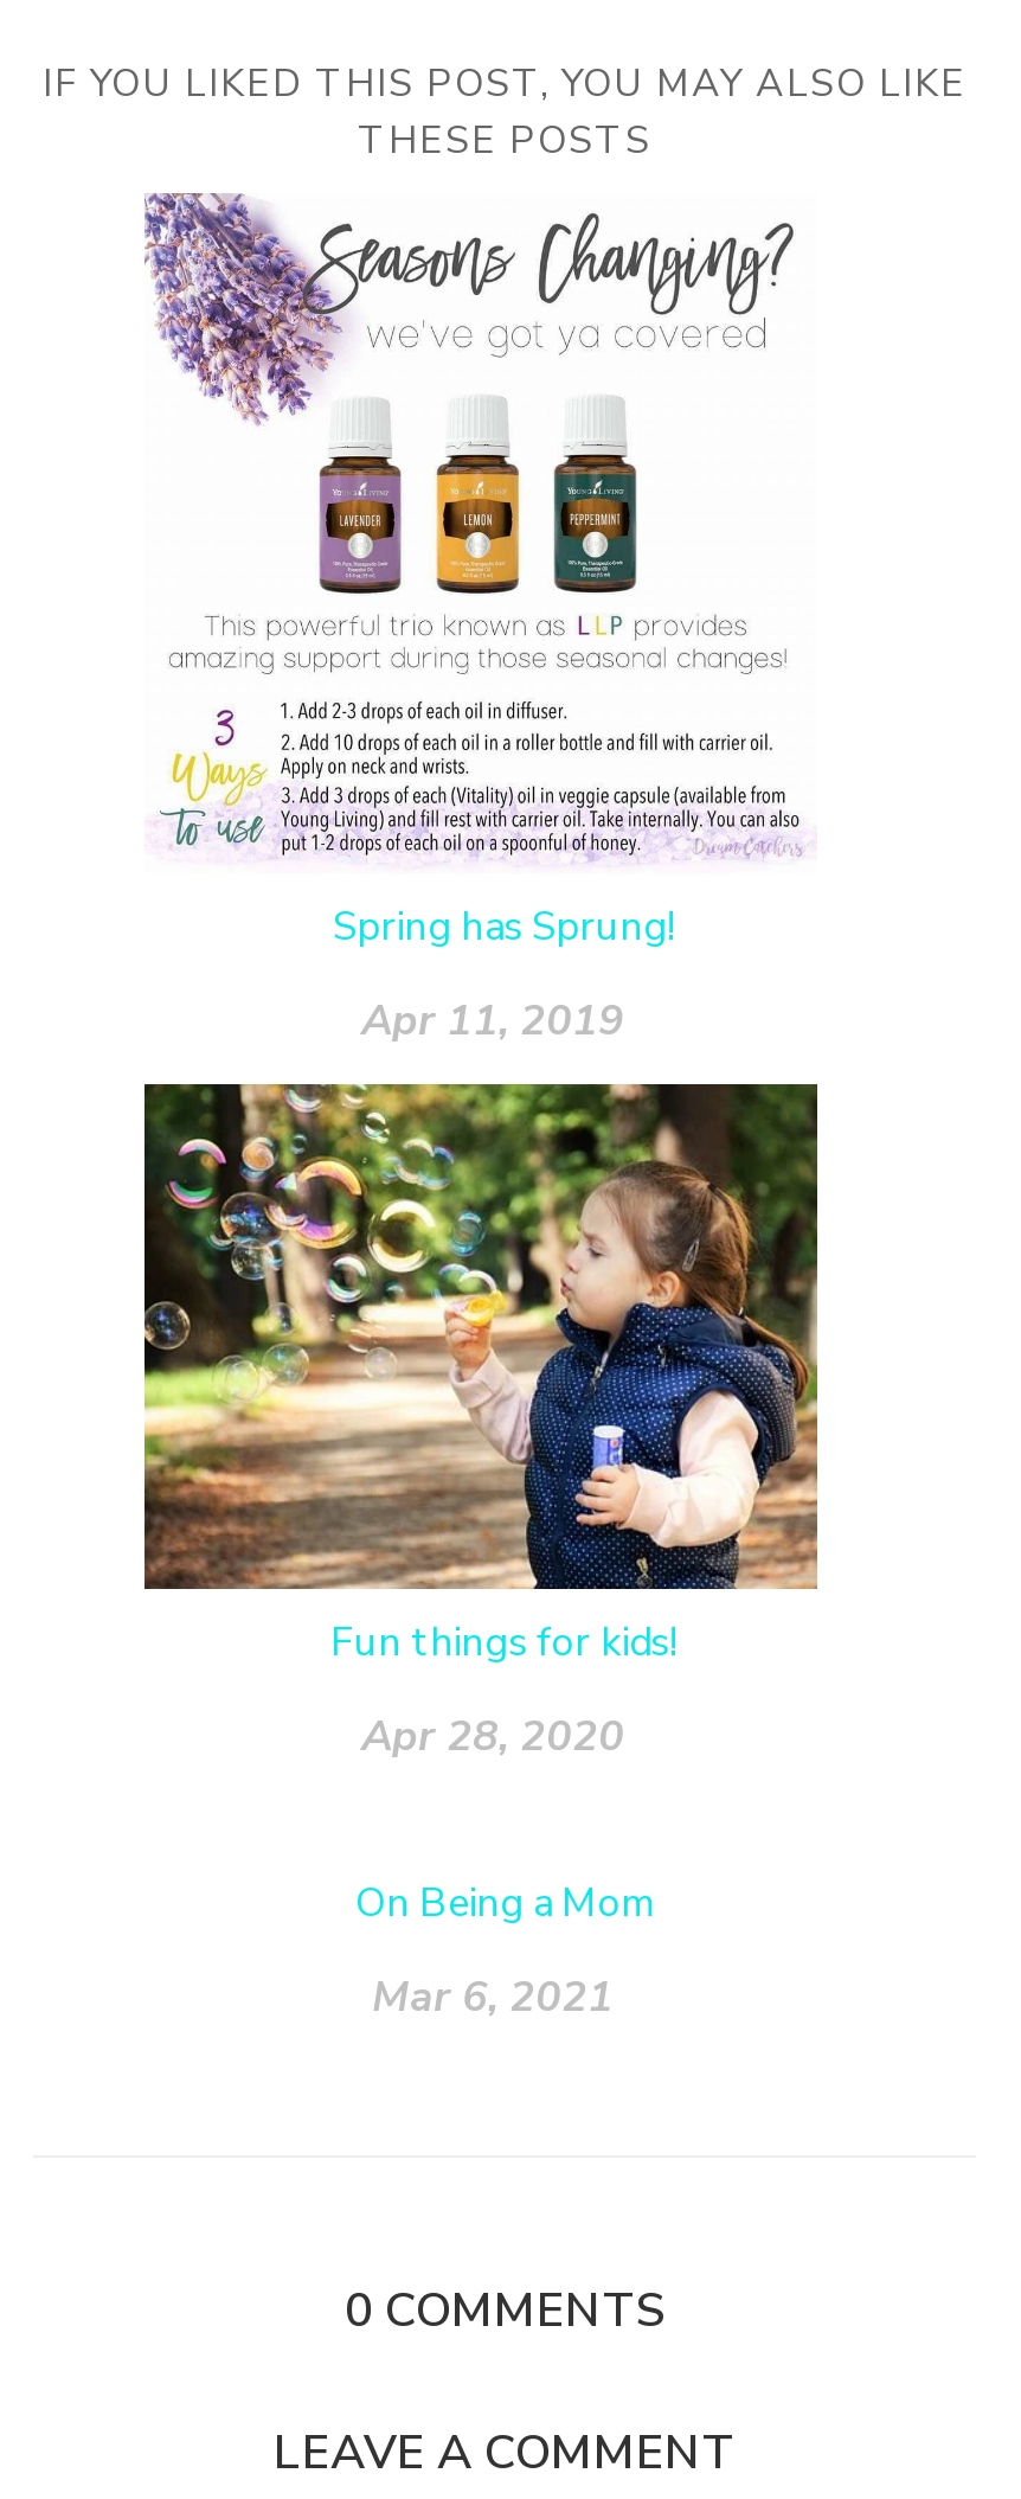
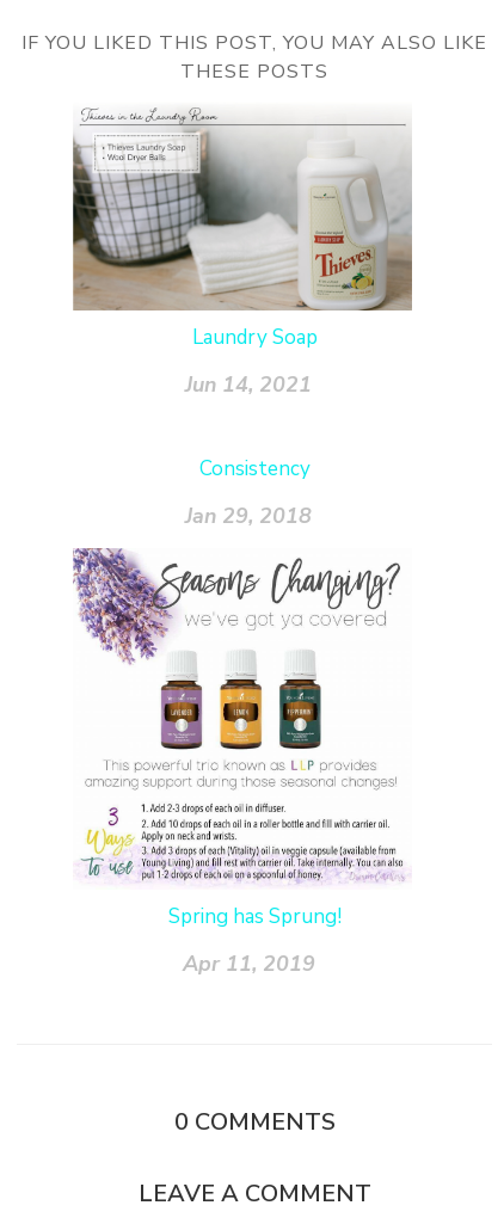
+ [image]
+ Laundry Soap
+ Jun 14, 2021
+ Consistency
+ Jan 29, 2018

moved down: [image]

moved down: [image]

moved down: [image] | Spring has Sprung! | Apr 11, 2019

- [image]
- Fun things for kids!
- Apr 28, 2020
- On Being a Mom
- Mar 6, 2021
